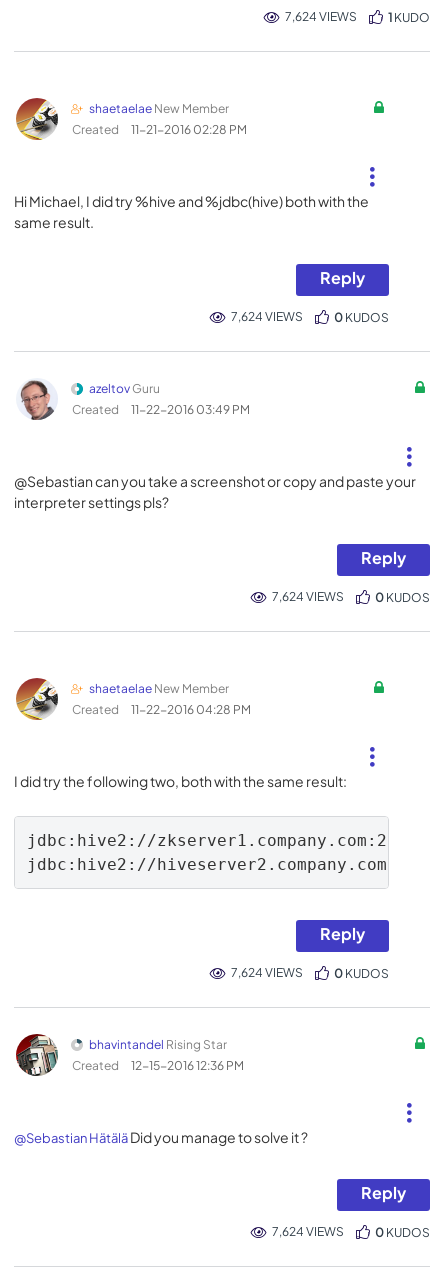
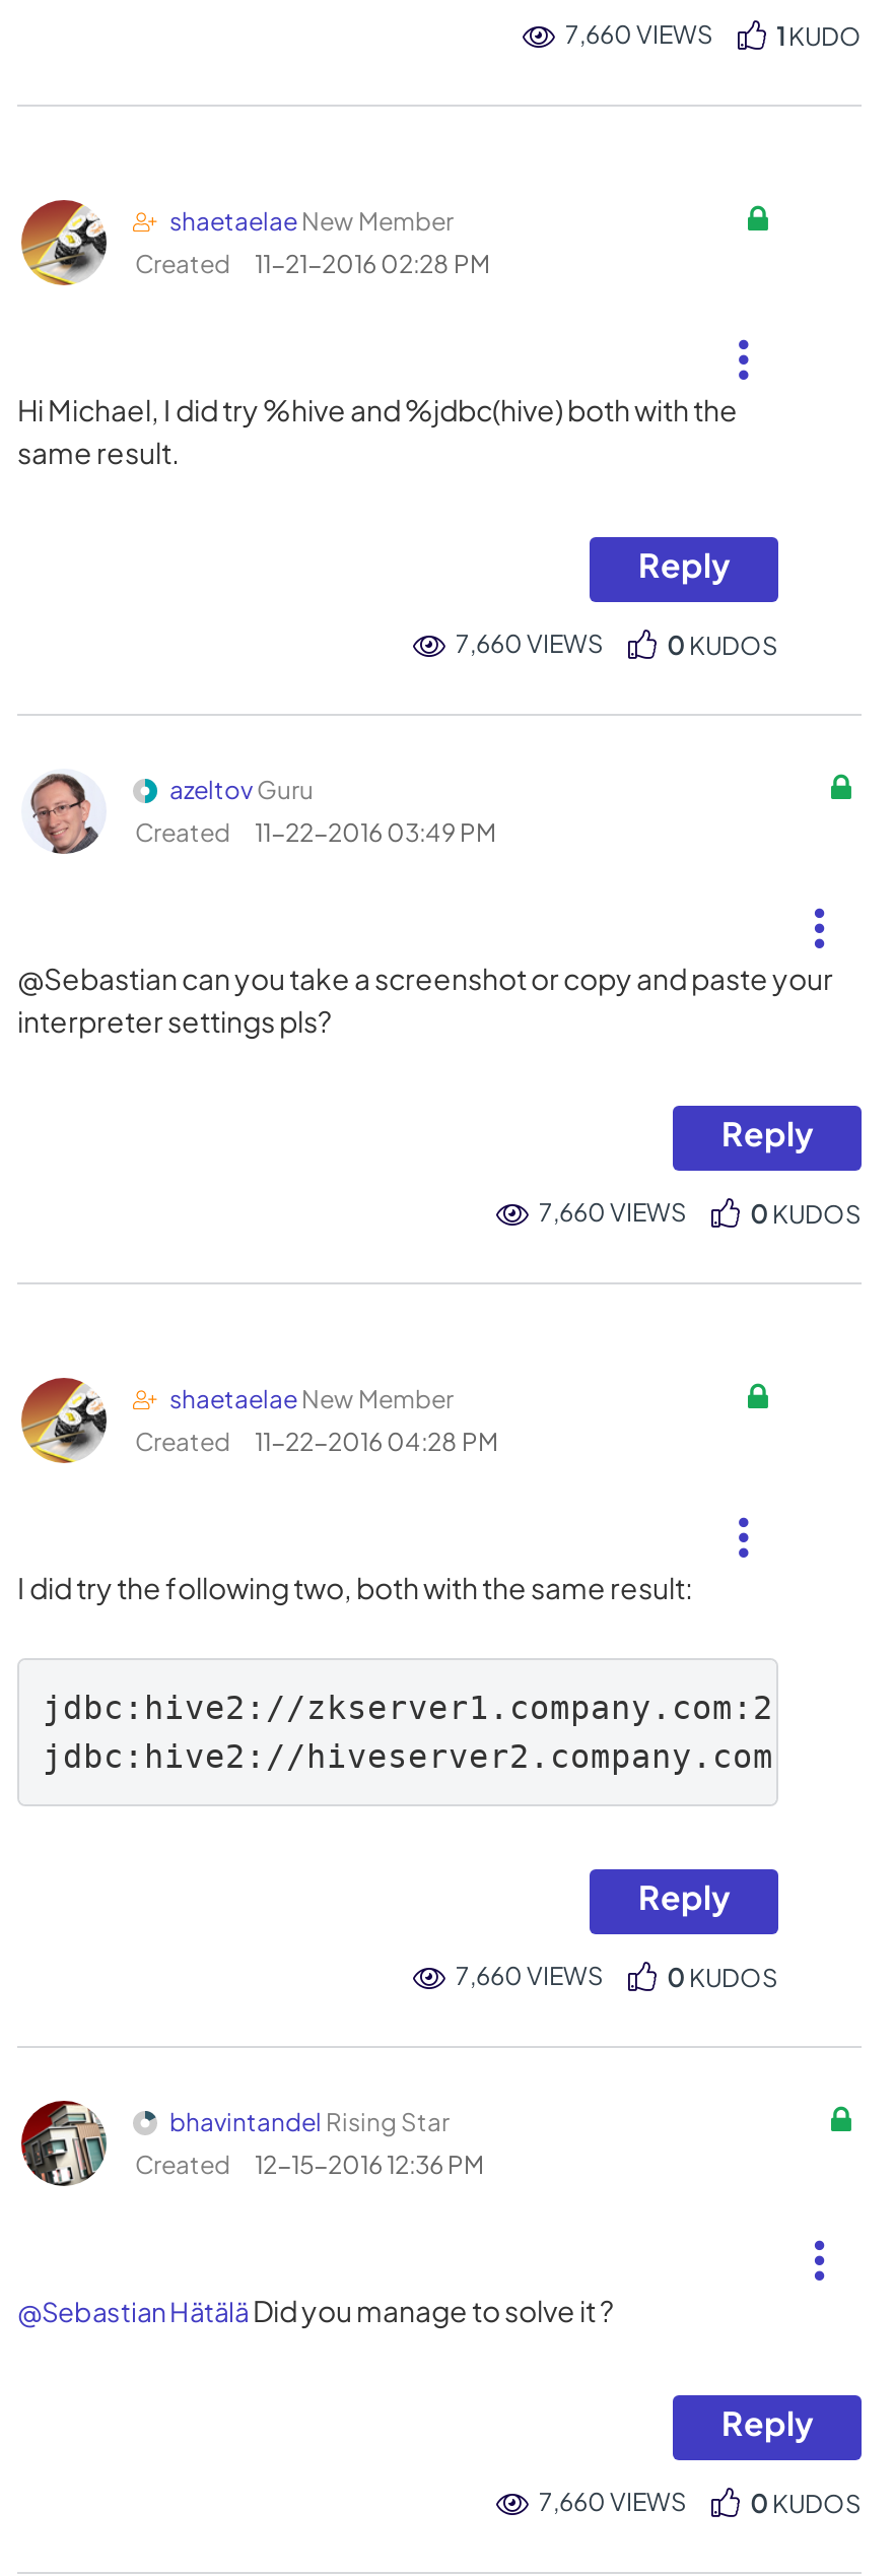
- 7,624 VIEWS
+ 7,660 VIEWS

- 7,624 VIEWS
+ 7,660 VIEWS

- 7,624 VIEWS
+ 7,660 VIEWS

- 7,624 VIEWS
+ 7,660 VIEWS

- 7,624 VIEWS
+ 7,660 VIEWS
